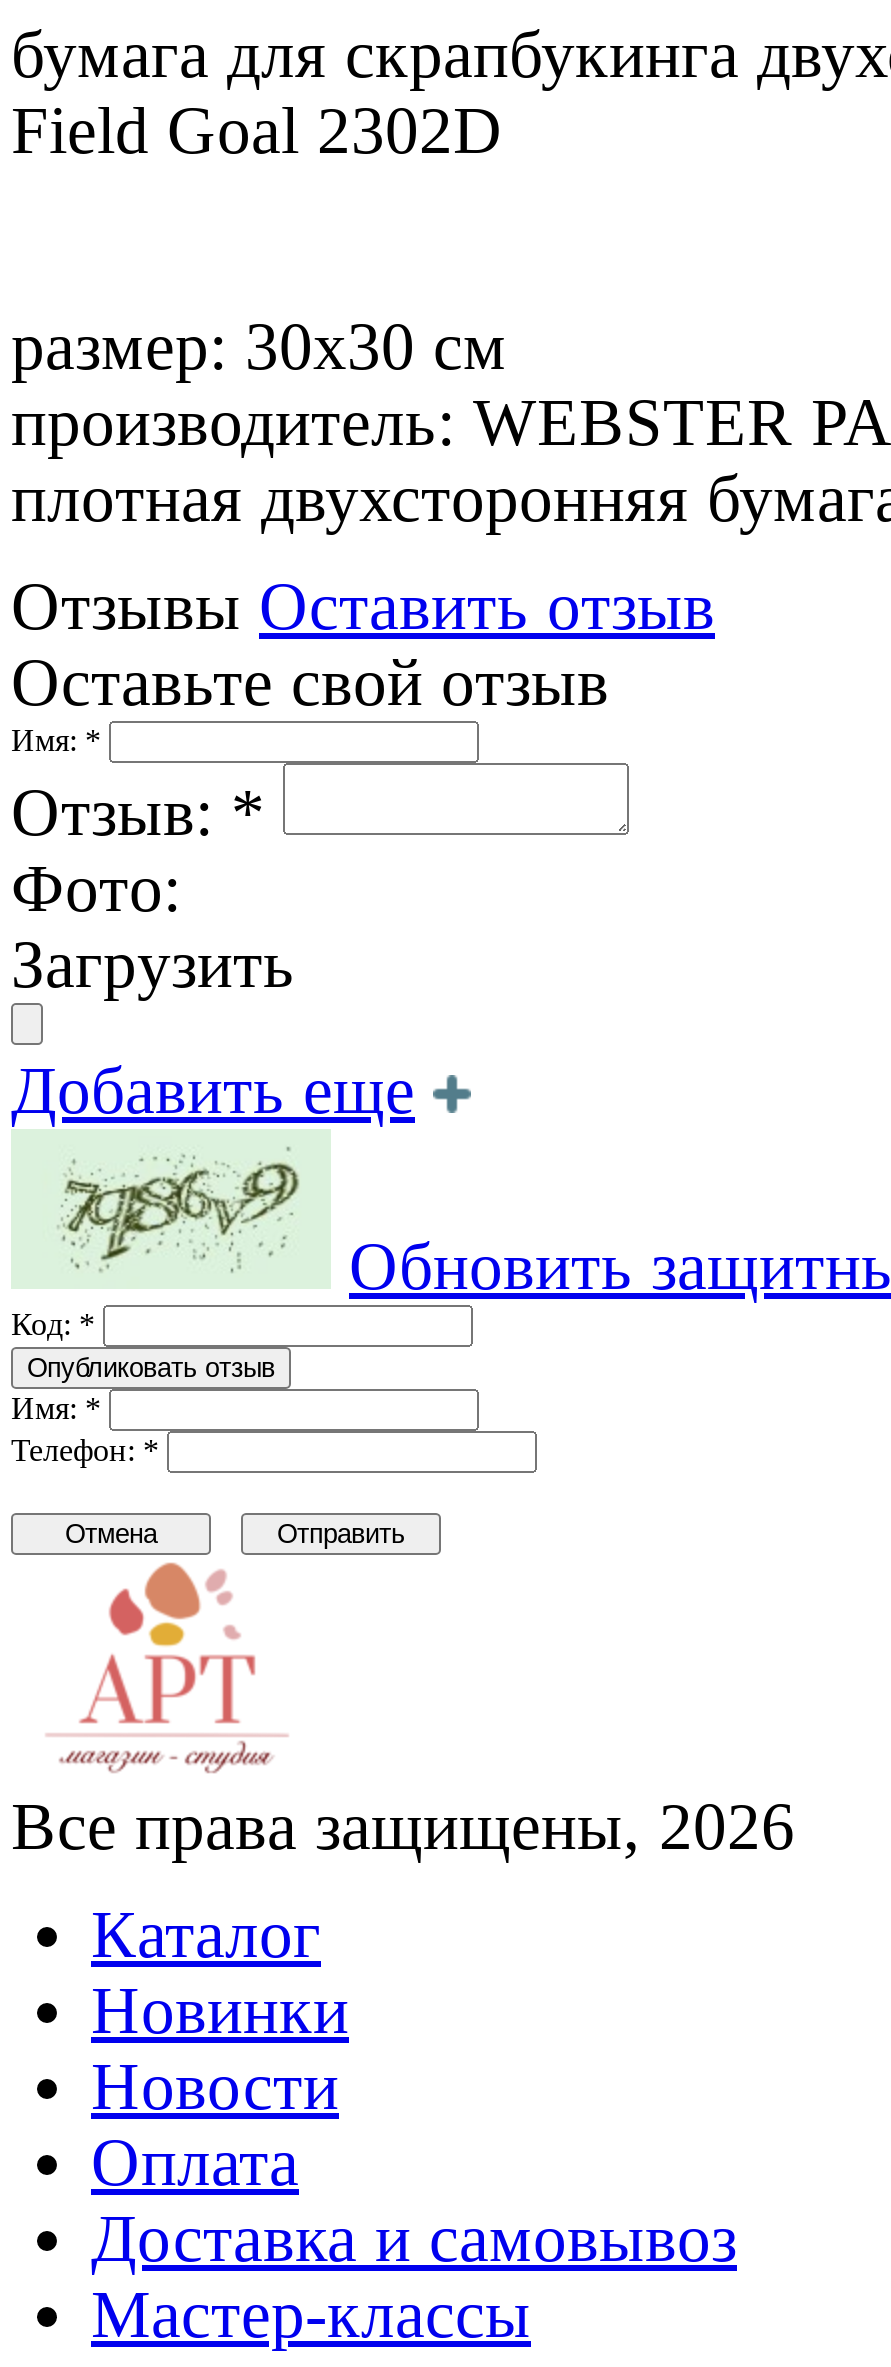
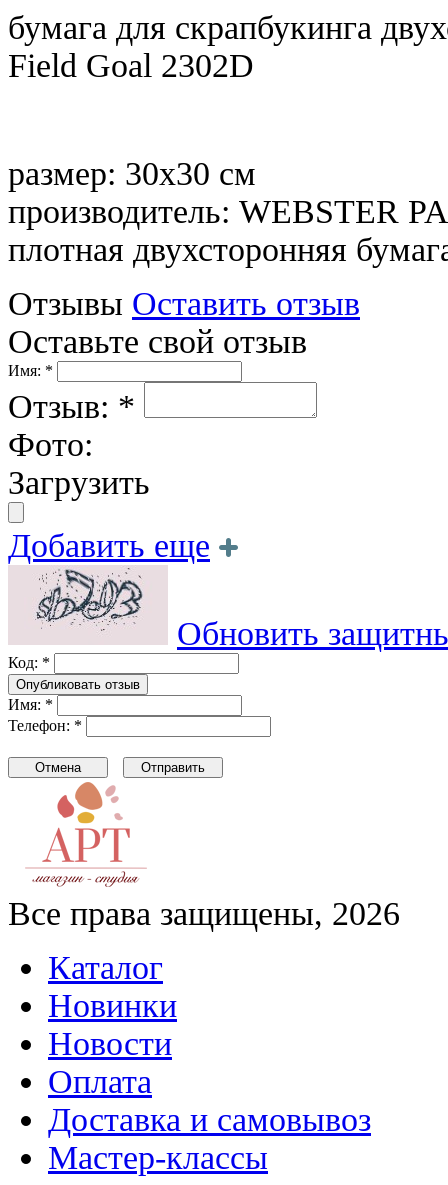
- [image]
+ [image]
